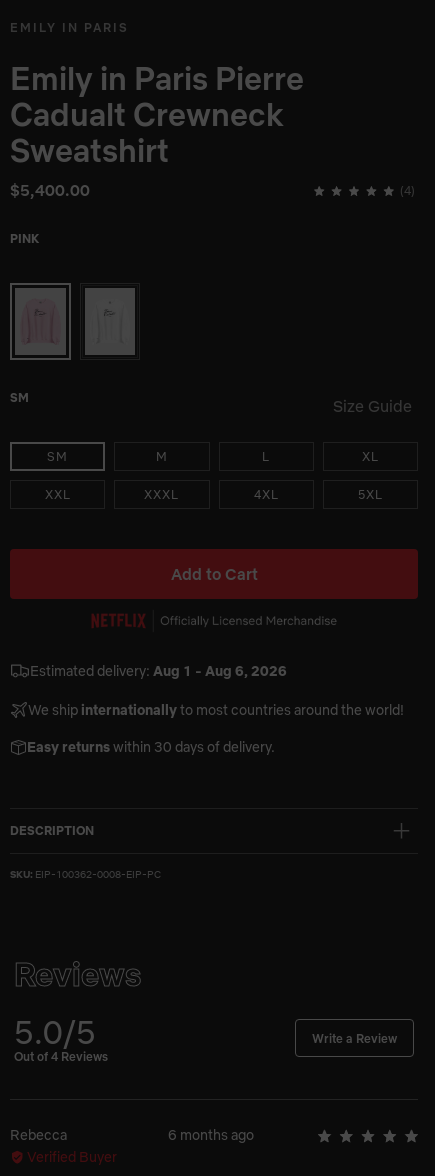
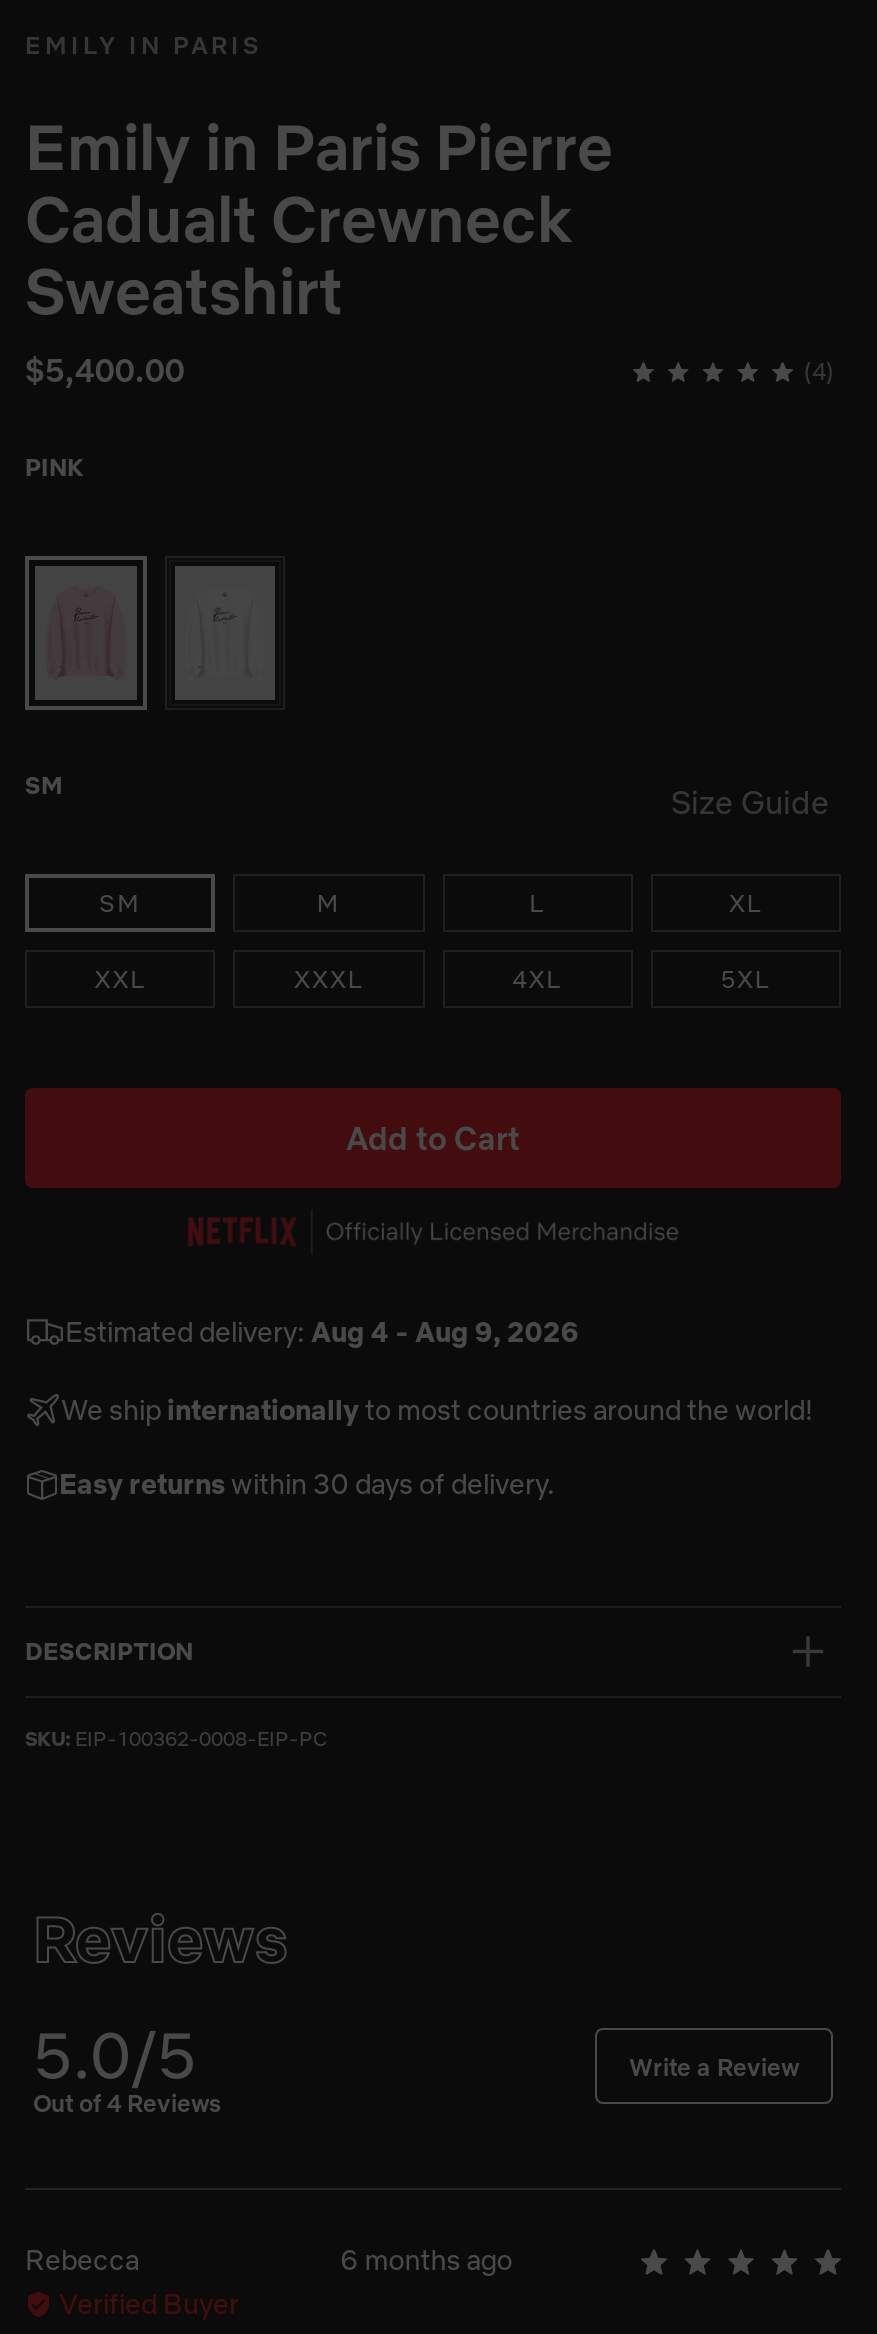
- Estimated delivery: Aug 1 - Aug 6, 2026
+ Estimated delivery: Aug 4 - Aug 9, 2026
